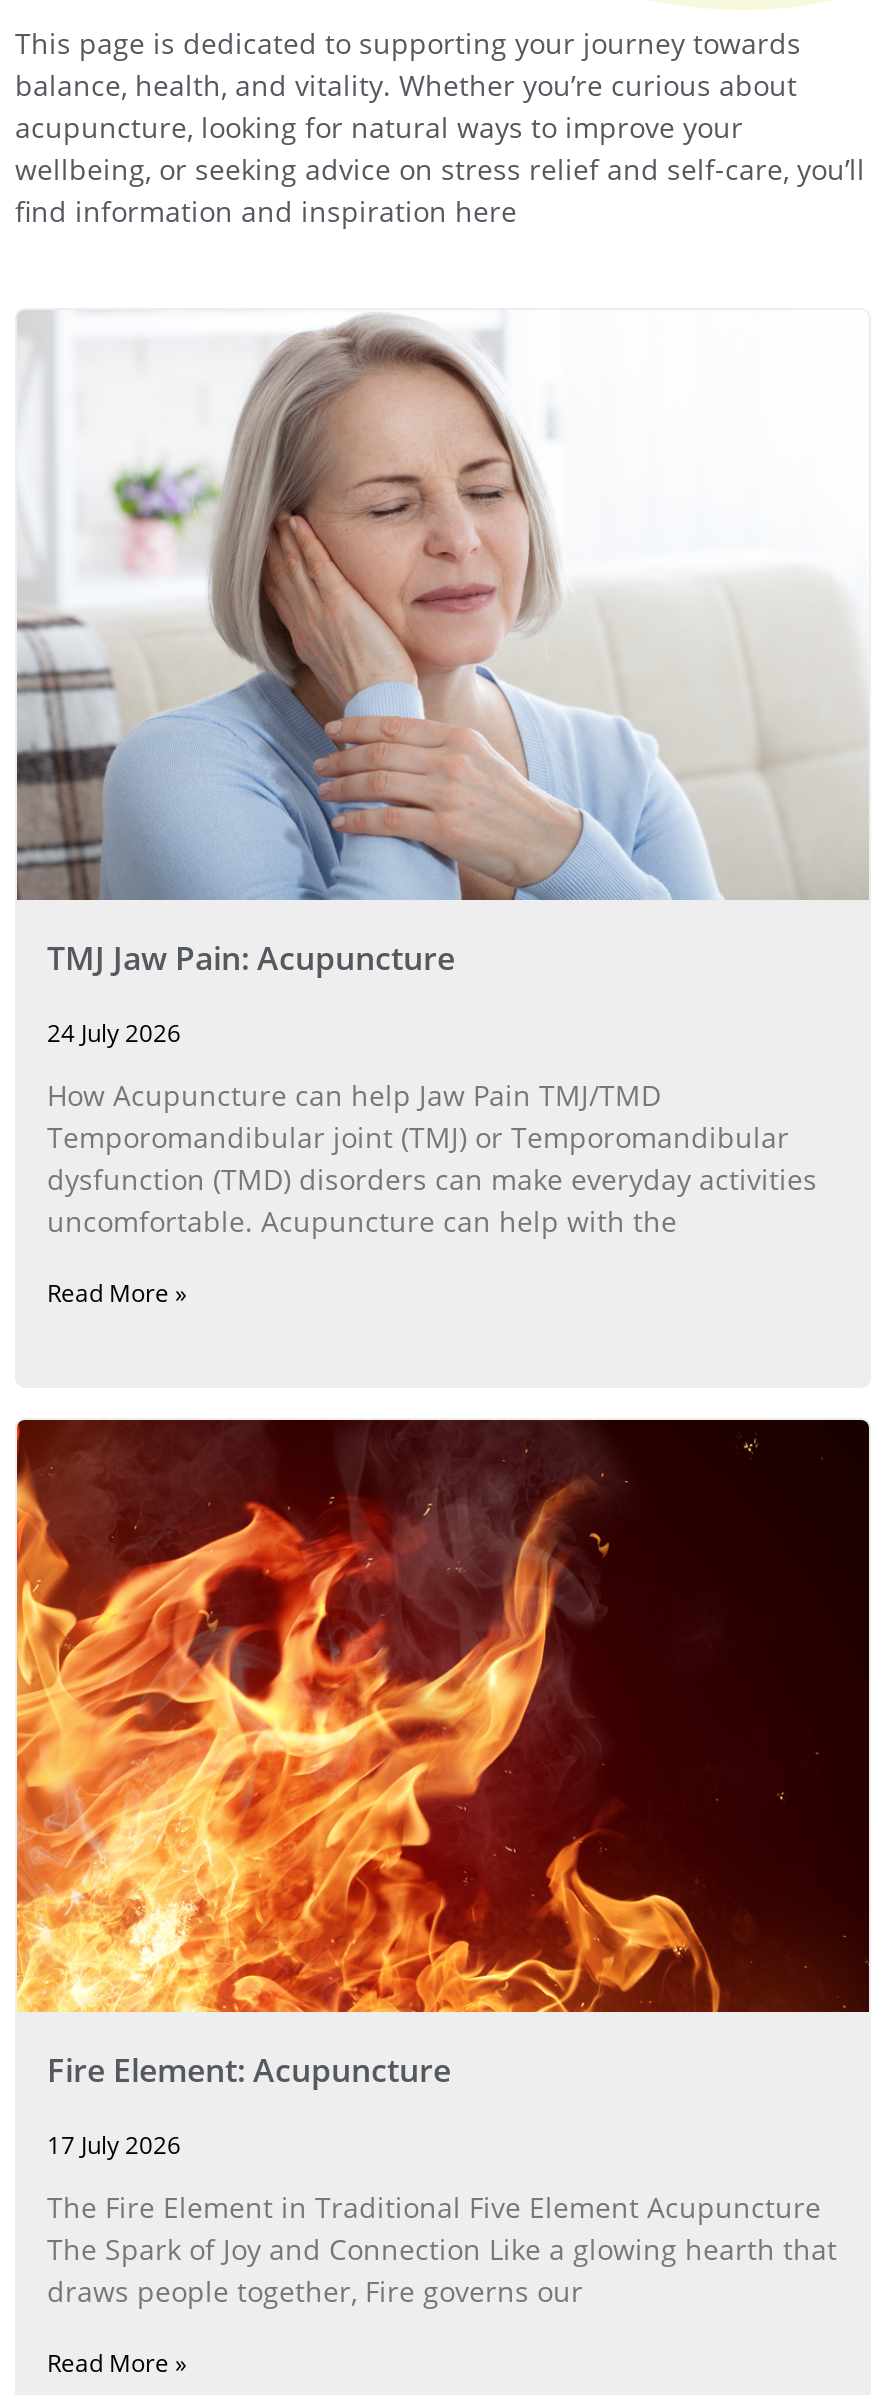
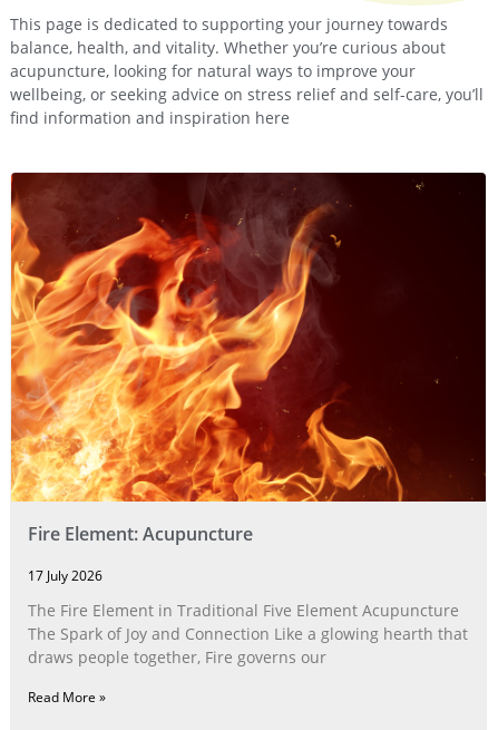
- [image]
- TMJ Jaw Pain: Acupuncture
- 24 July 2026
- How Acupuncture can help Jaw Pain TMJ/TMD
- Temporomandibular joint (TMJ) or Temporomandibular
- dysfunction (TMD) disorders can make everyday activities
- uncomfortable. Acupuncture can help with the
- Read More »
